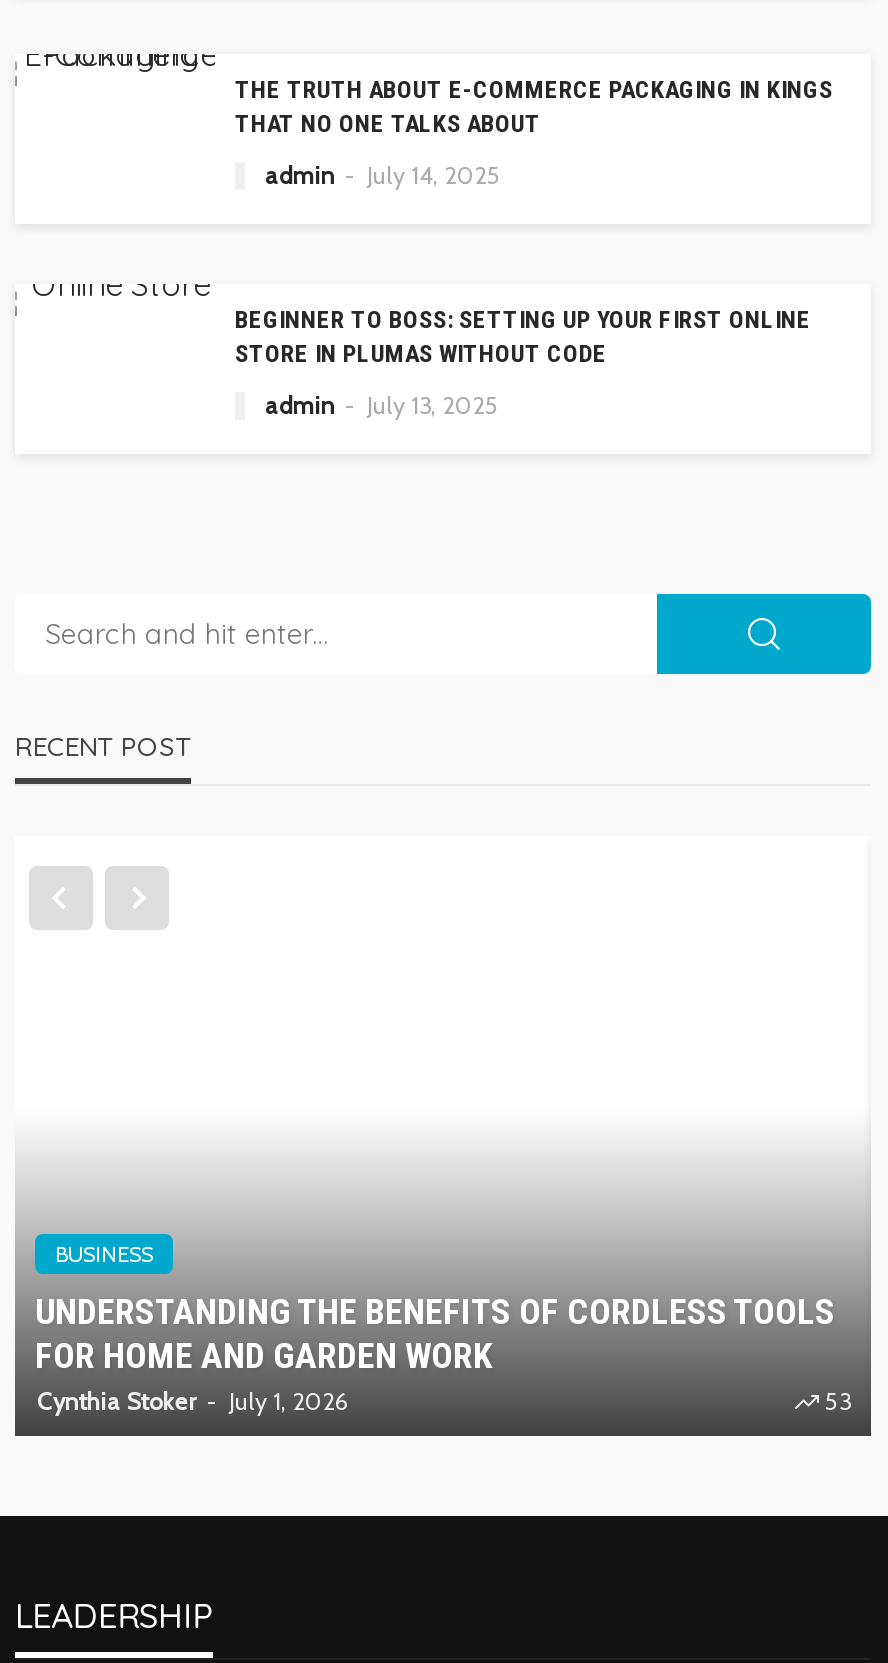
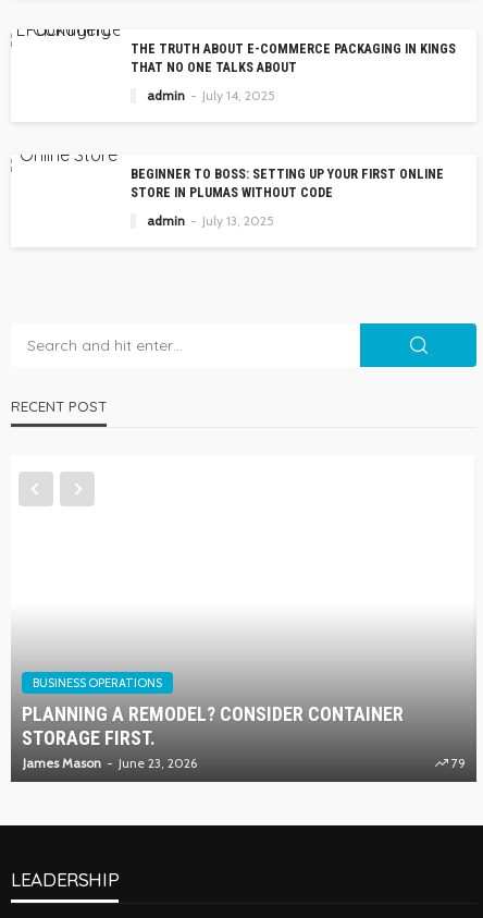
- BUSINESS
+ BUSINESS OPERATIONS

- UNDERSTANDING THE BENEFITS OF CORDLESS TOOLS
- FOR HOME AND GARDEN WORK
- Cynthia Stoker
- July 1, 2026
- 53
+ PLANNING A REMODEL? CONSIDER CONTAINER
+ STORAGE FIRST.
+ James Mason
+ June 23, 2026
+ 79
